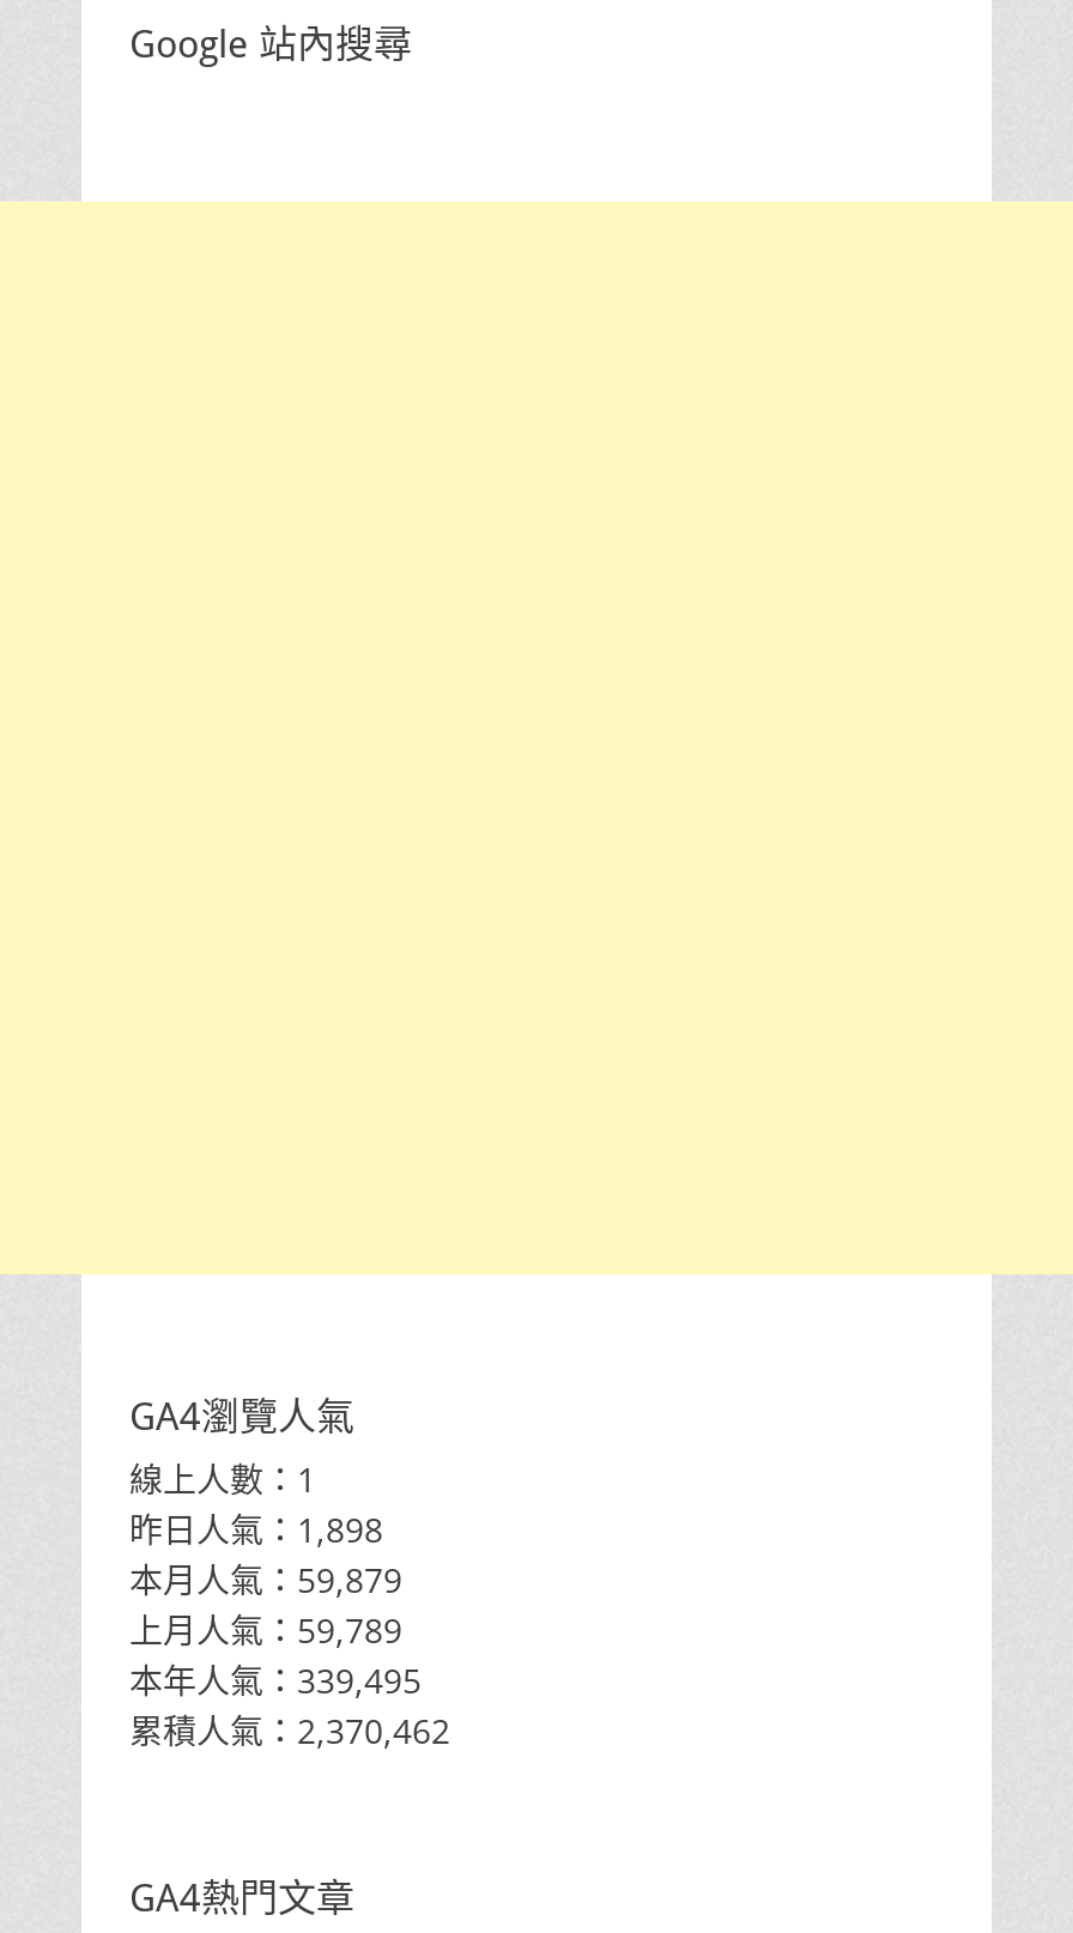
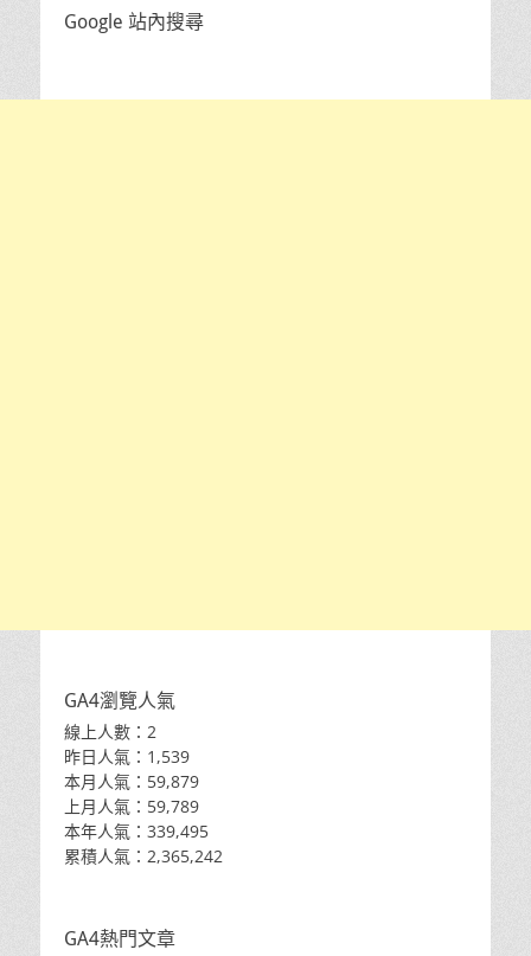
- 線上人數：1
+ 線上人數：2

- 昨日人氣：1,898
+ 昨日人氣：1,539

- 累積人氣：2,370,462
+ 累積人氣：2,365,242
